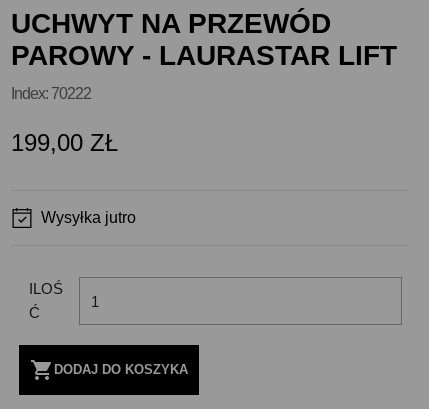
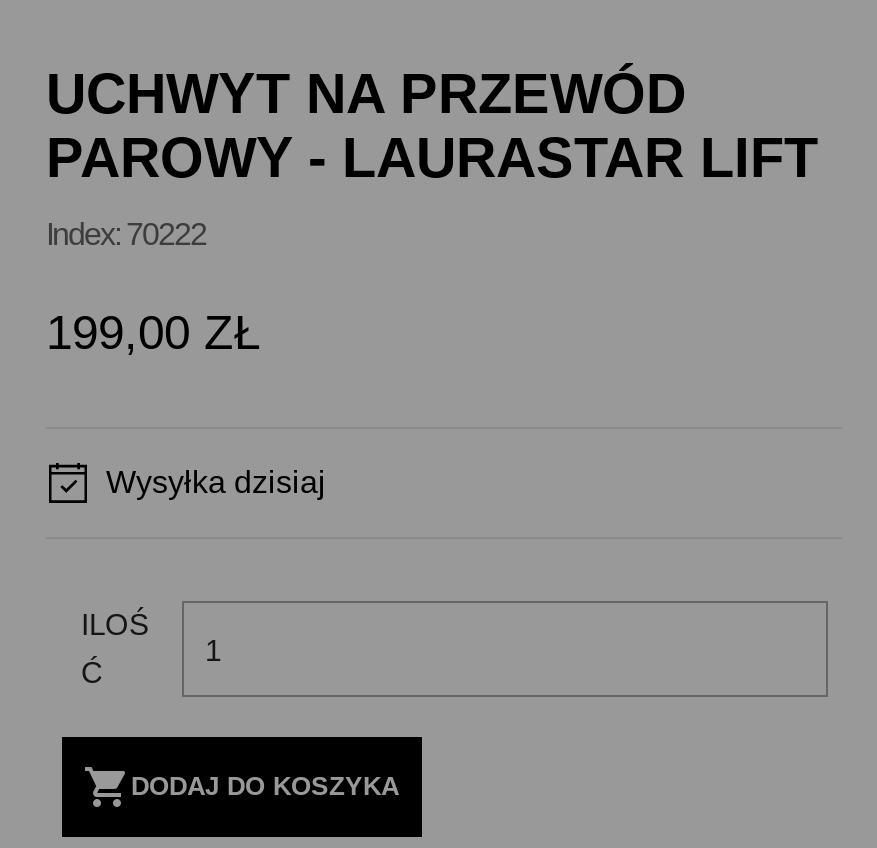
- Wysyłka jutro
+ Wysyłka dzisiaj
